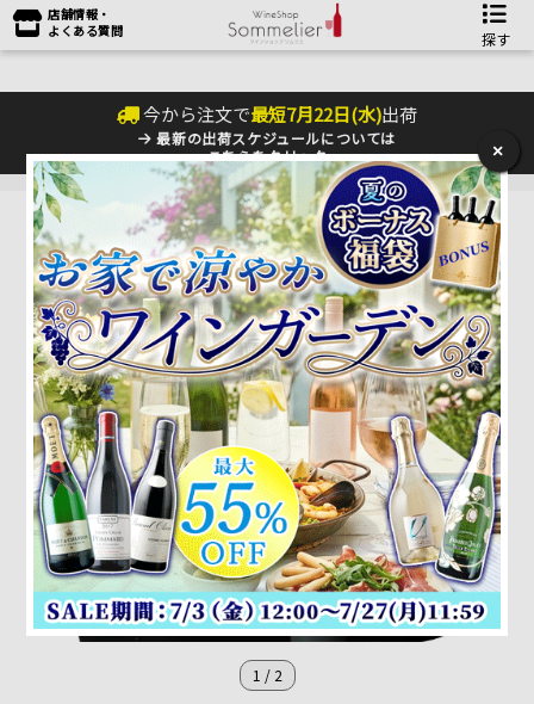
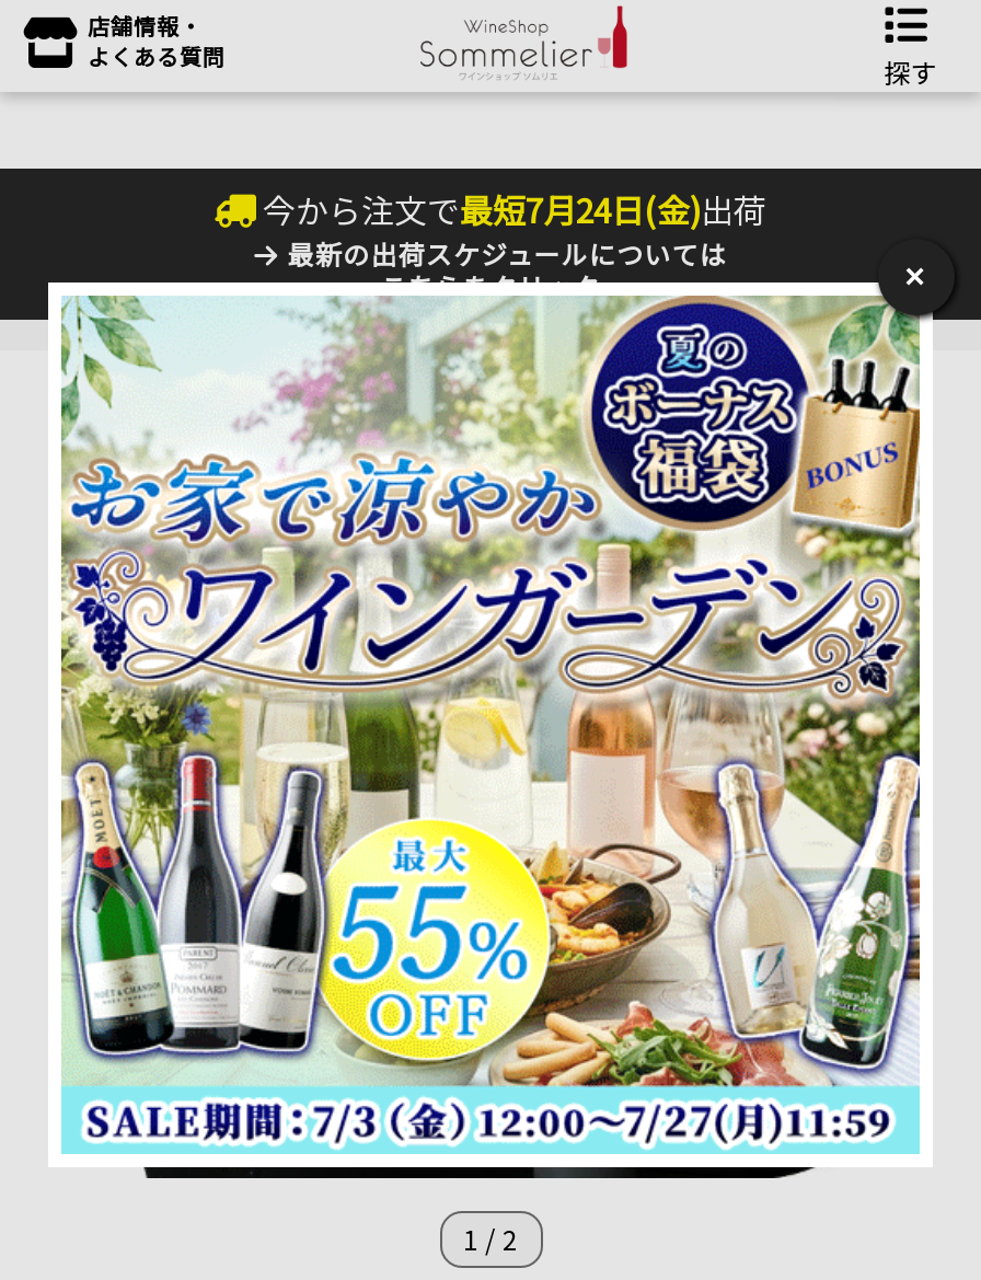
- 今から注文で最短7月22日(水)出荷
+ 今から注文で最短7月24日(金)出荷
